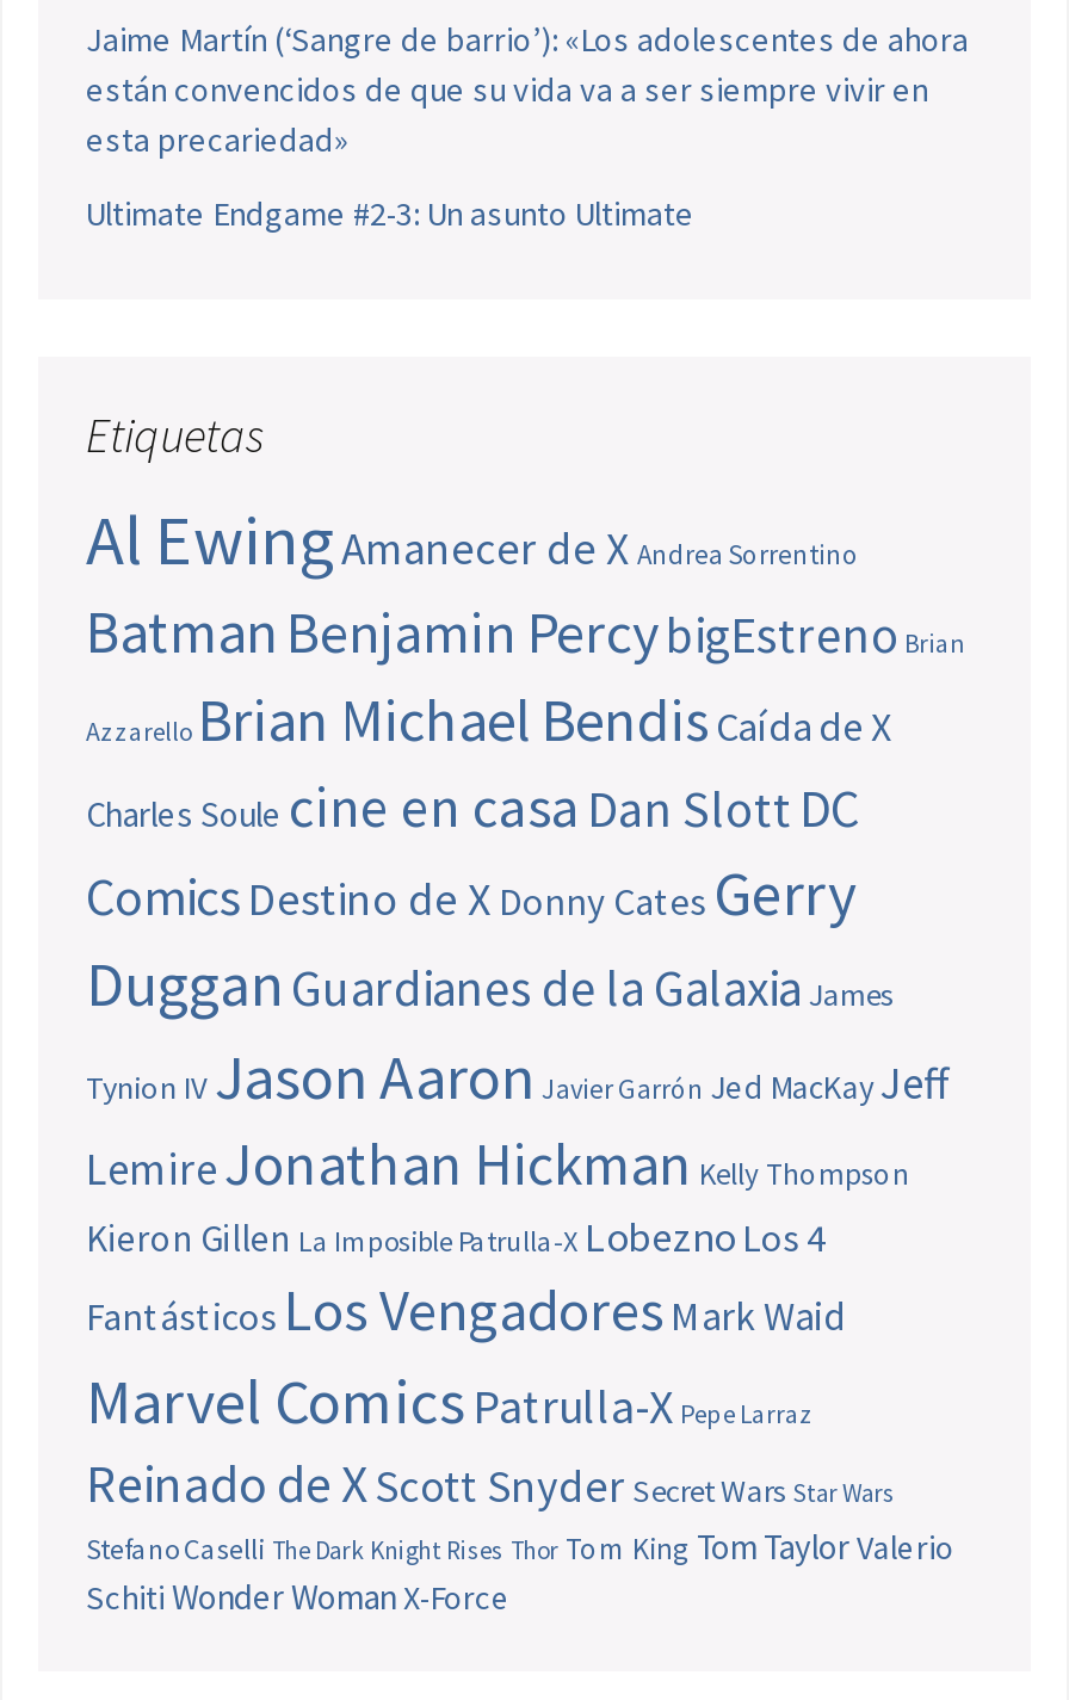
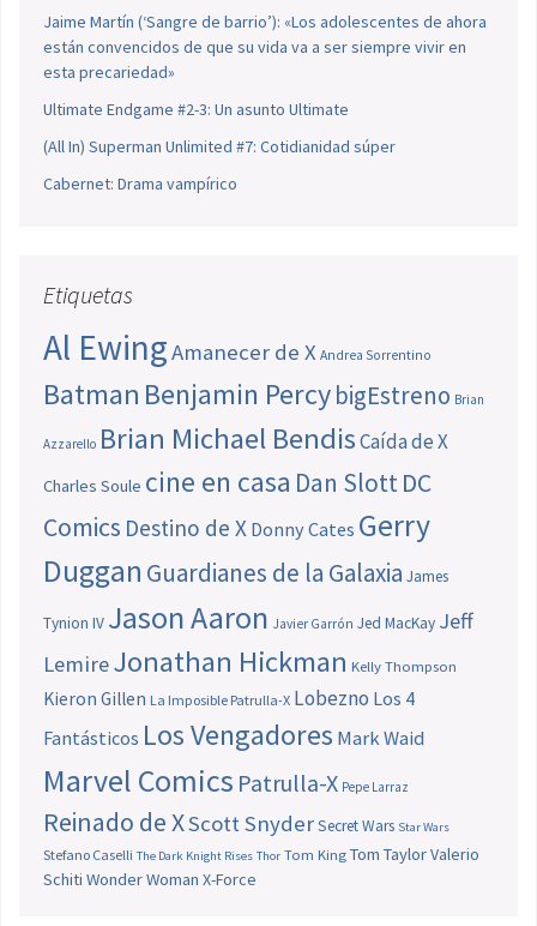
+ (All In) Superman Unlimited #7: Cotidianidad súper
+ Cabernet: Drama vampírico
